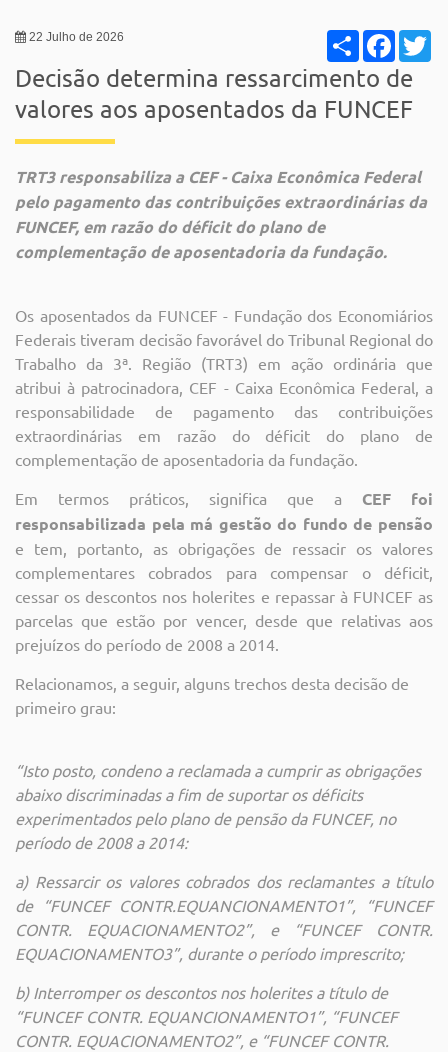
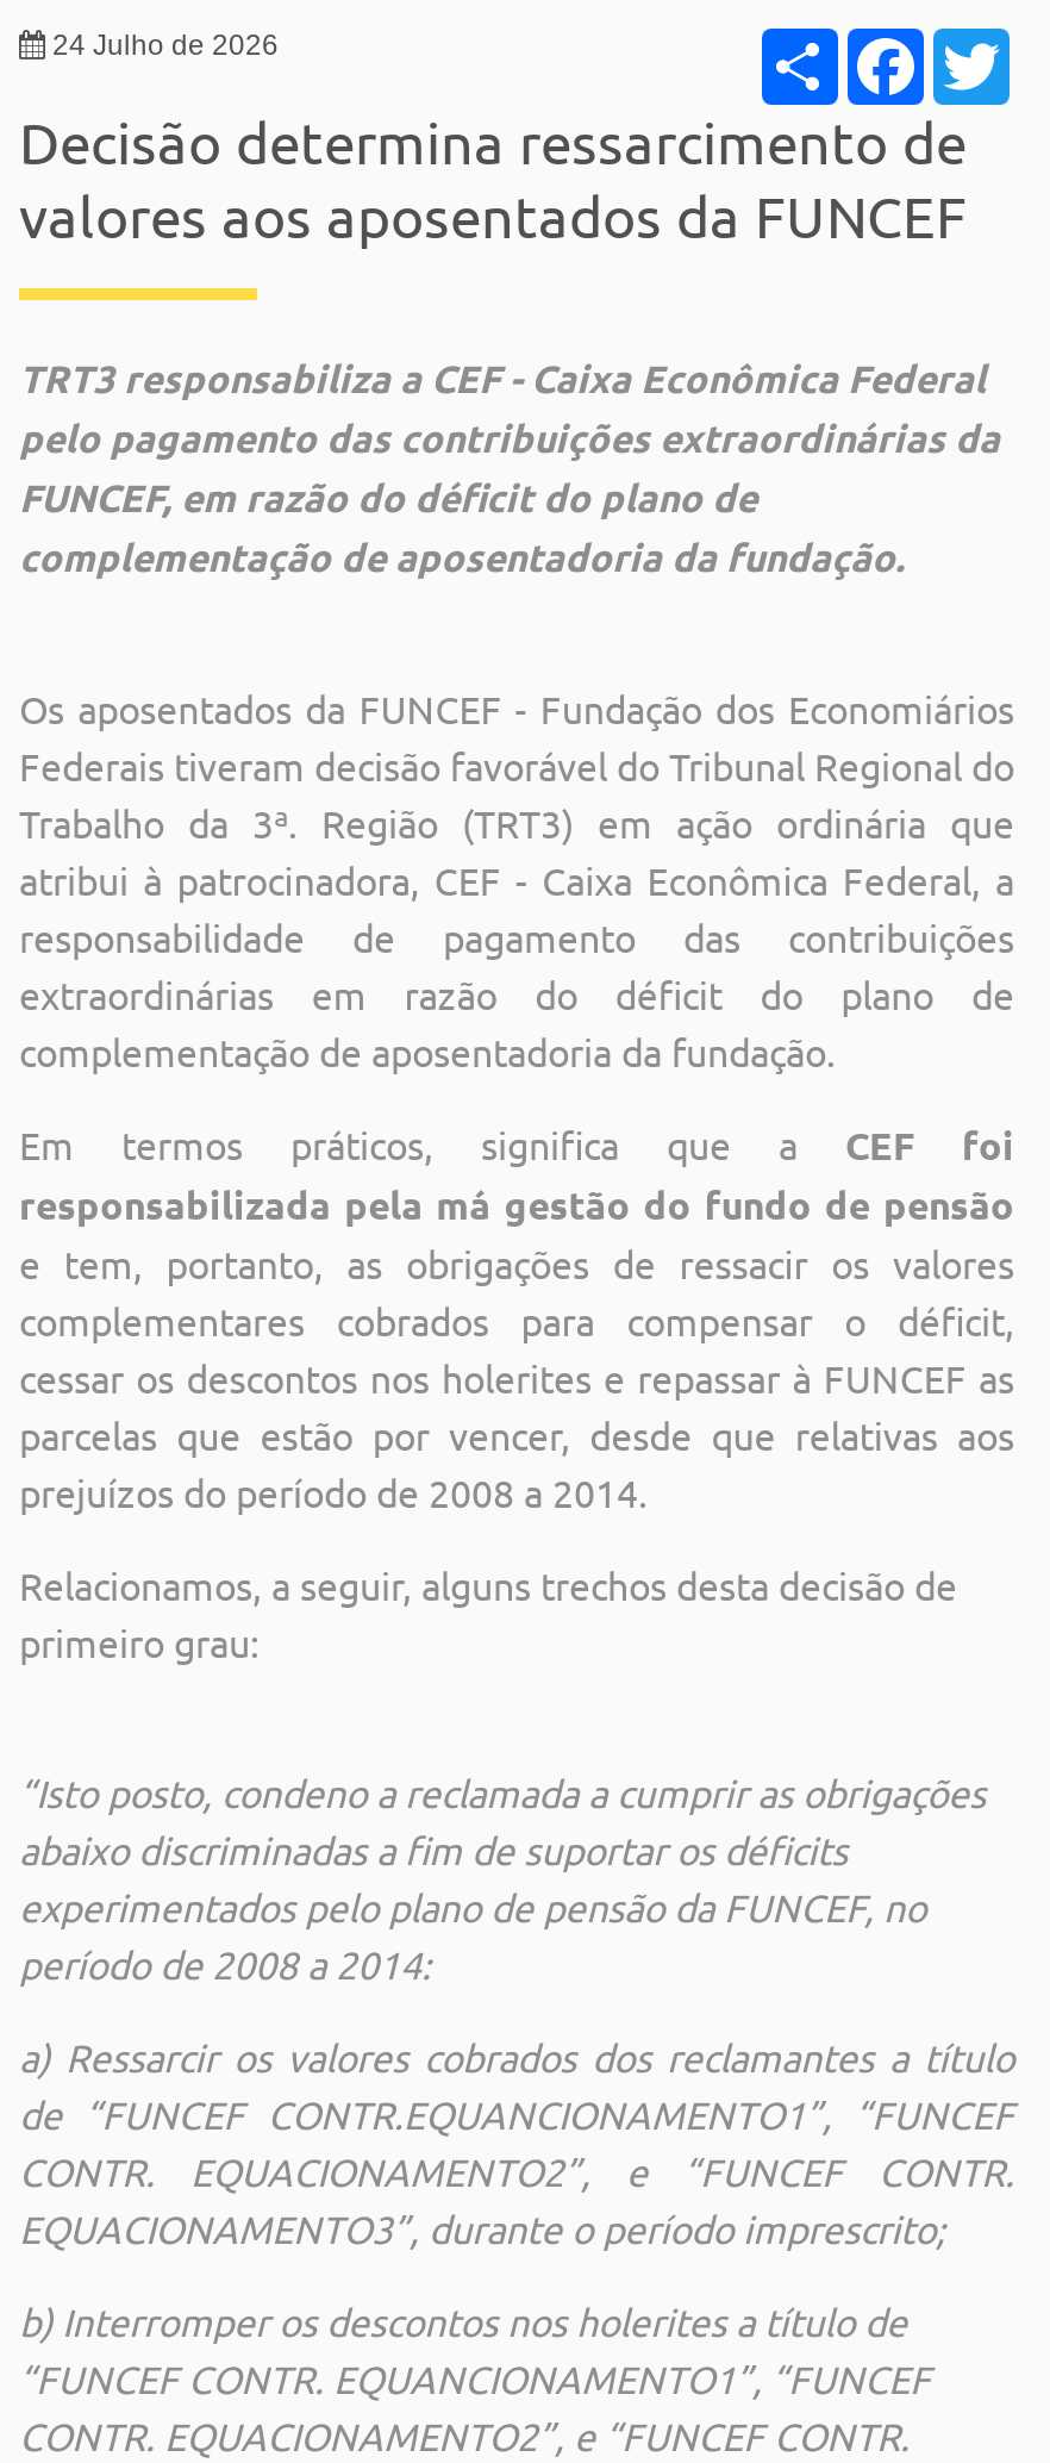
- 22 Julho de 2026
+ 24 Julho de 2026
